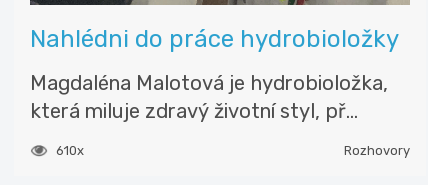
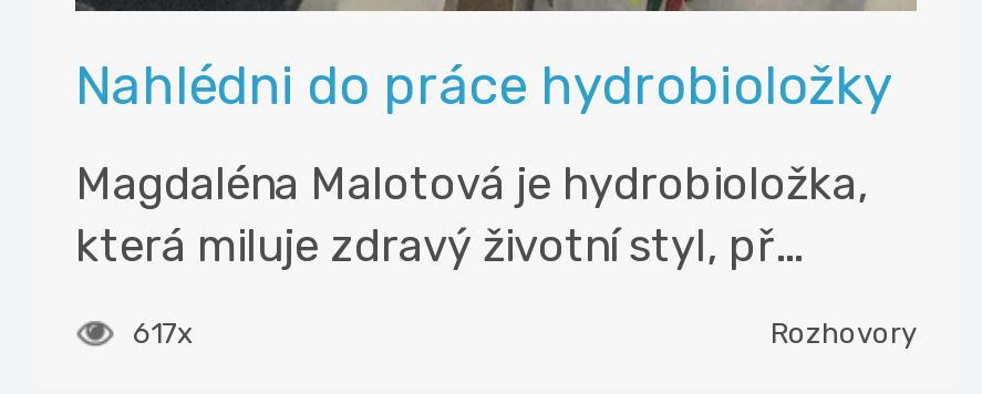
- 610x
+ 617x
